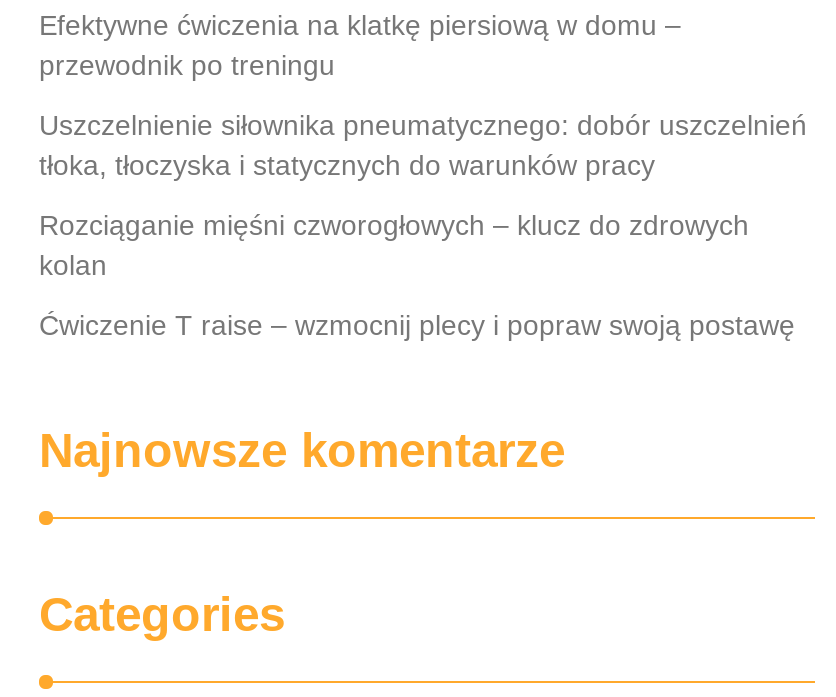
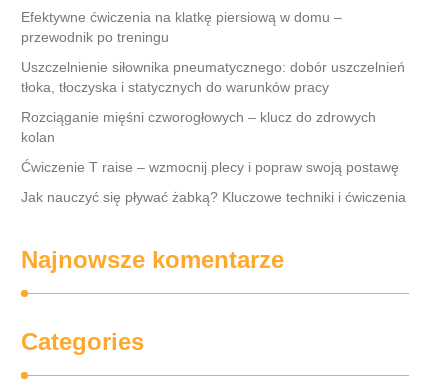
+ Jak nauczyć się pływać żabką? Kluczowe techniki i ćwiczenia
